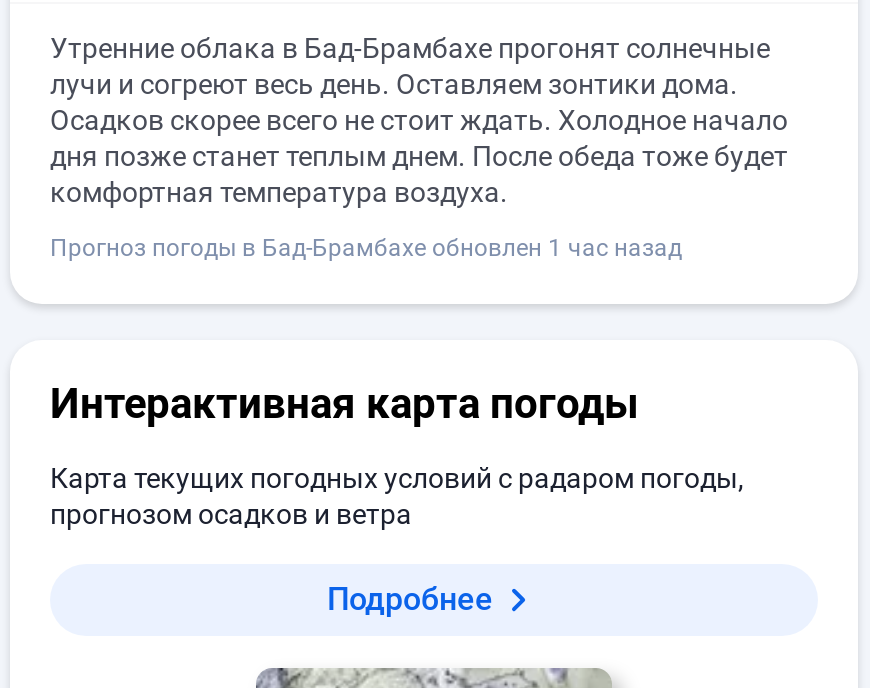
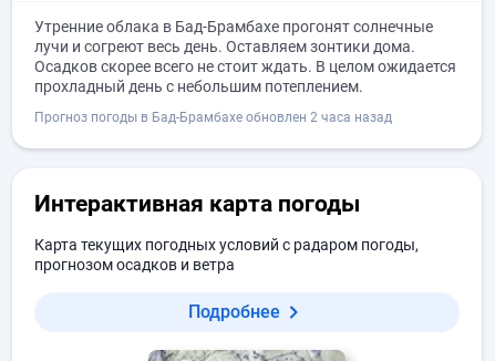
- Осадков скорее всего не стоит ждать. Холодное начало
- дня позже станет теплым днем. После обеда тоже будет
- комфортная температура воздуха.
+ Осадков скорее всего не стоит ждать. В целом ожидается
+ прохладный день с небольшим потеплением.

- Прогноз погоды в Бад-Брамбахе обновлен 1 час назад
+ Прогноз погоды в Бад-Брамбахе обновлен 2 часа назад
